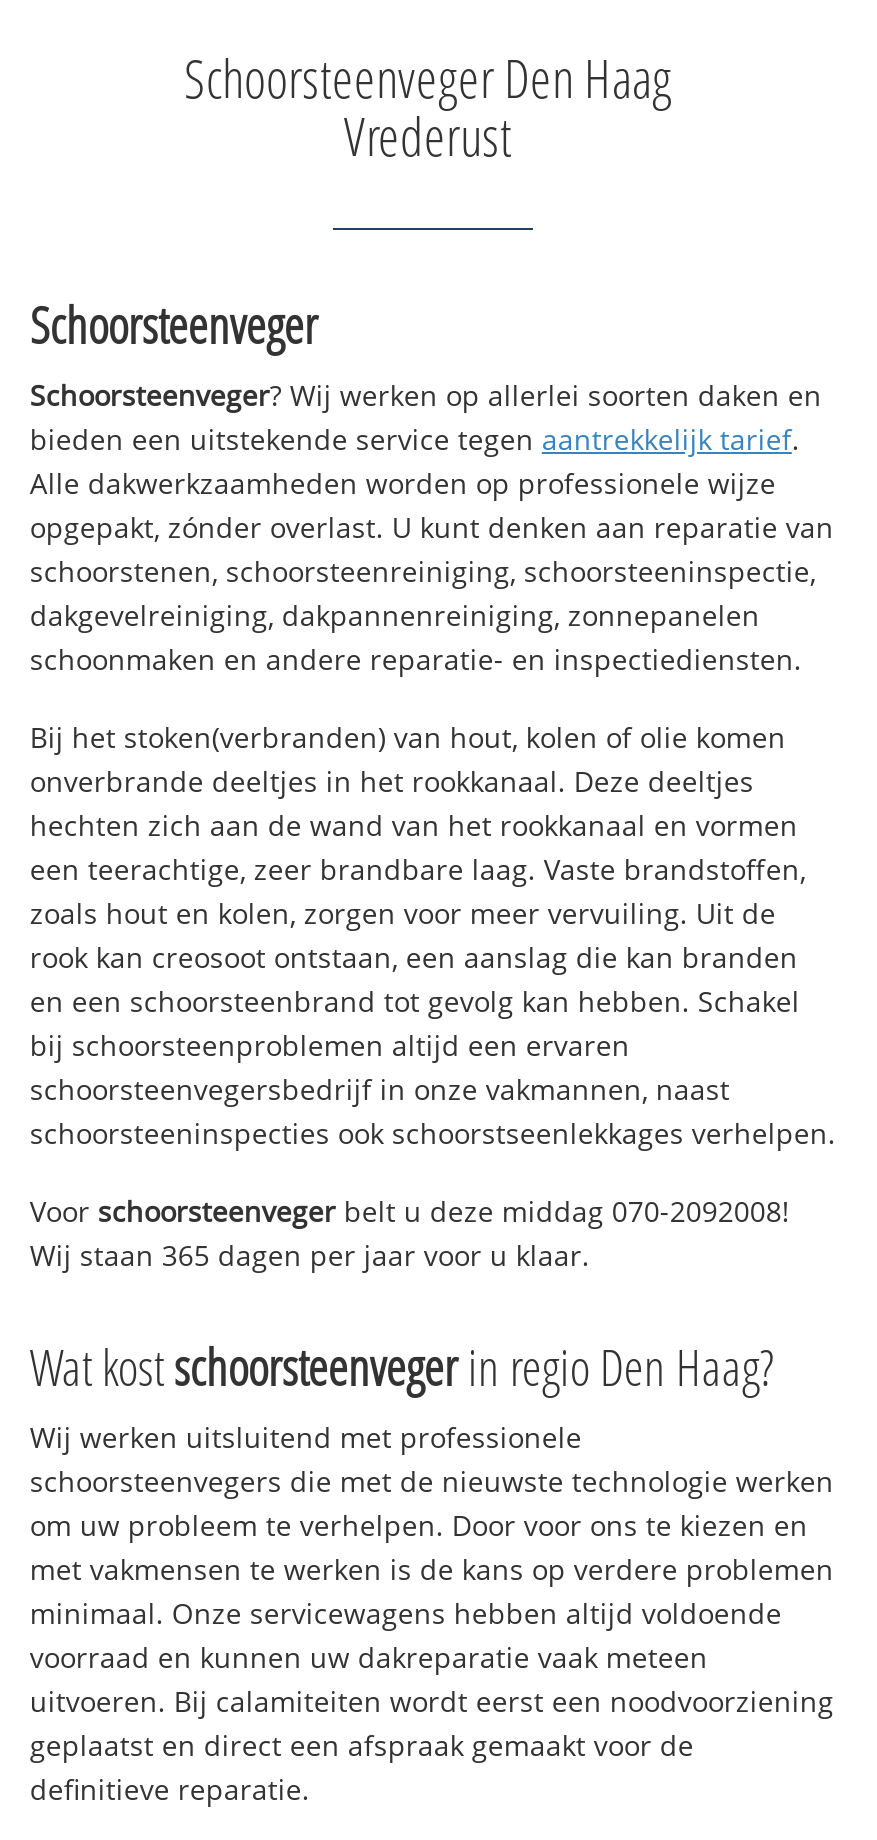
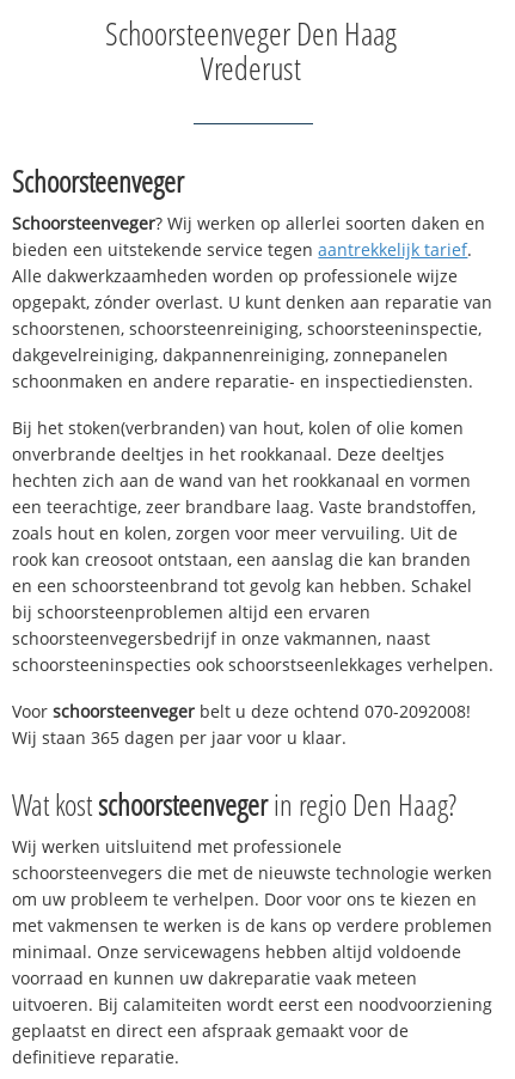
- Voor schoorsteenveger belt u deze middag 070-2092008!
+ Voor schoorsteenveger belt u deze ochtend 070-2092008!
